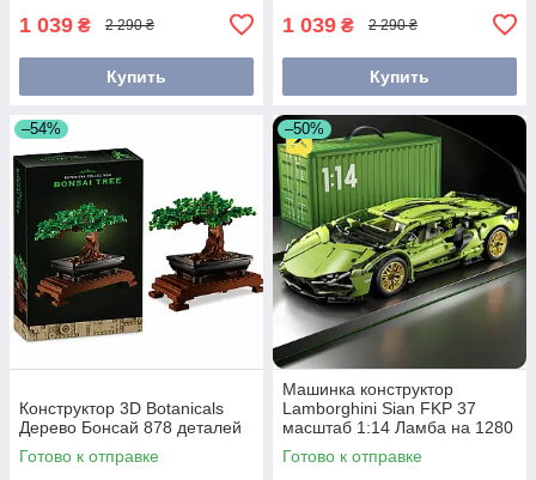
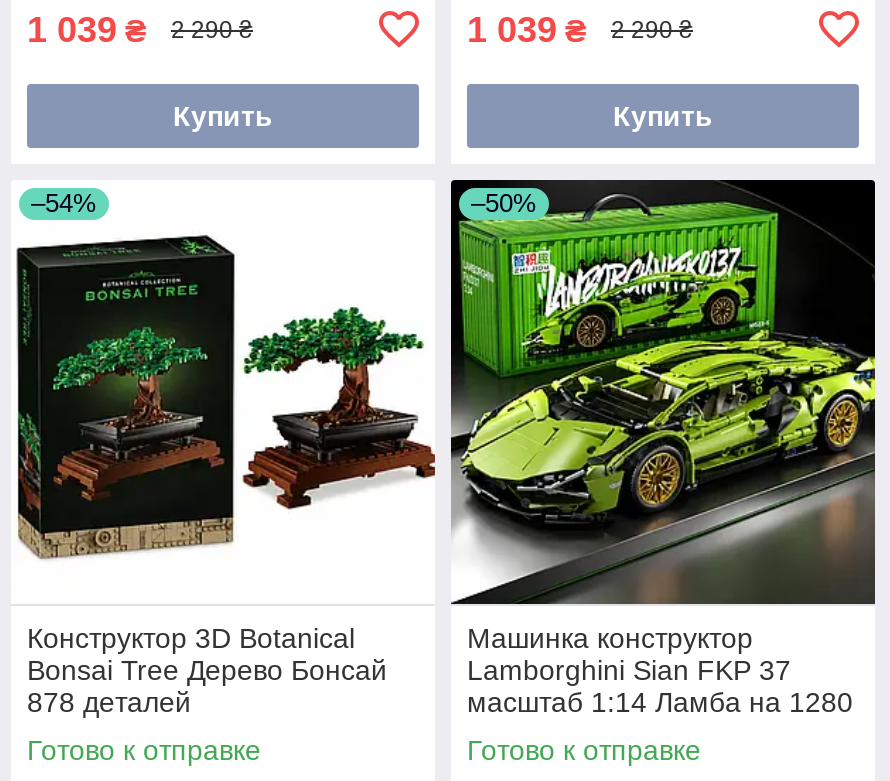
- [image]
+ [image]

- Конструктор 3D Botanicals
- Дерево Бонсай 878 деталей
+ Конструктор 3D Botanical
+ Bonsai Tree Дерево Бонсай
+ 878 деталей
